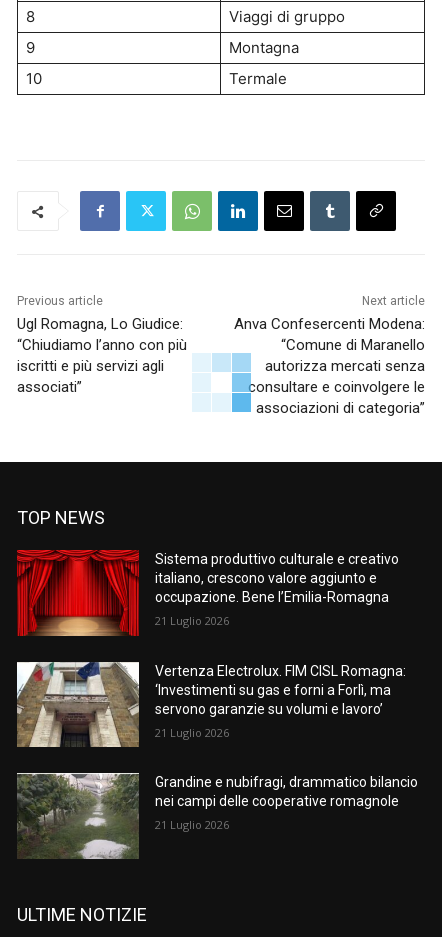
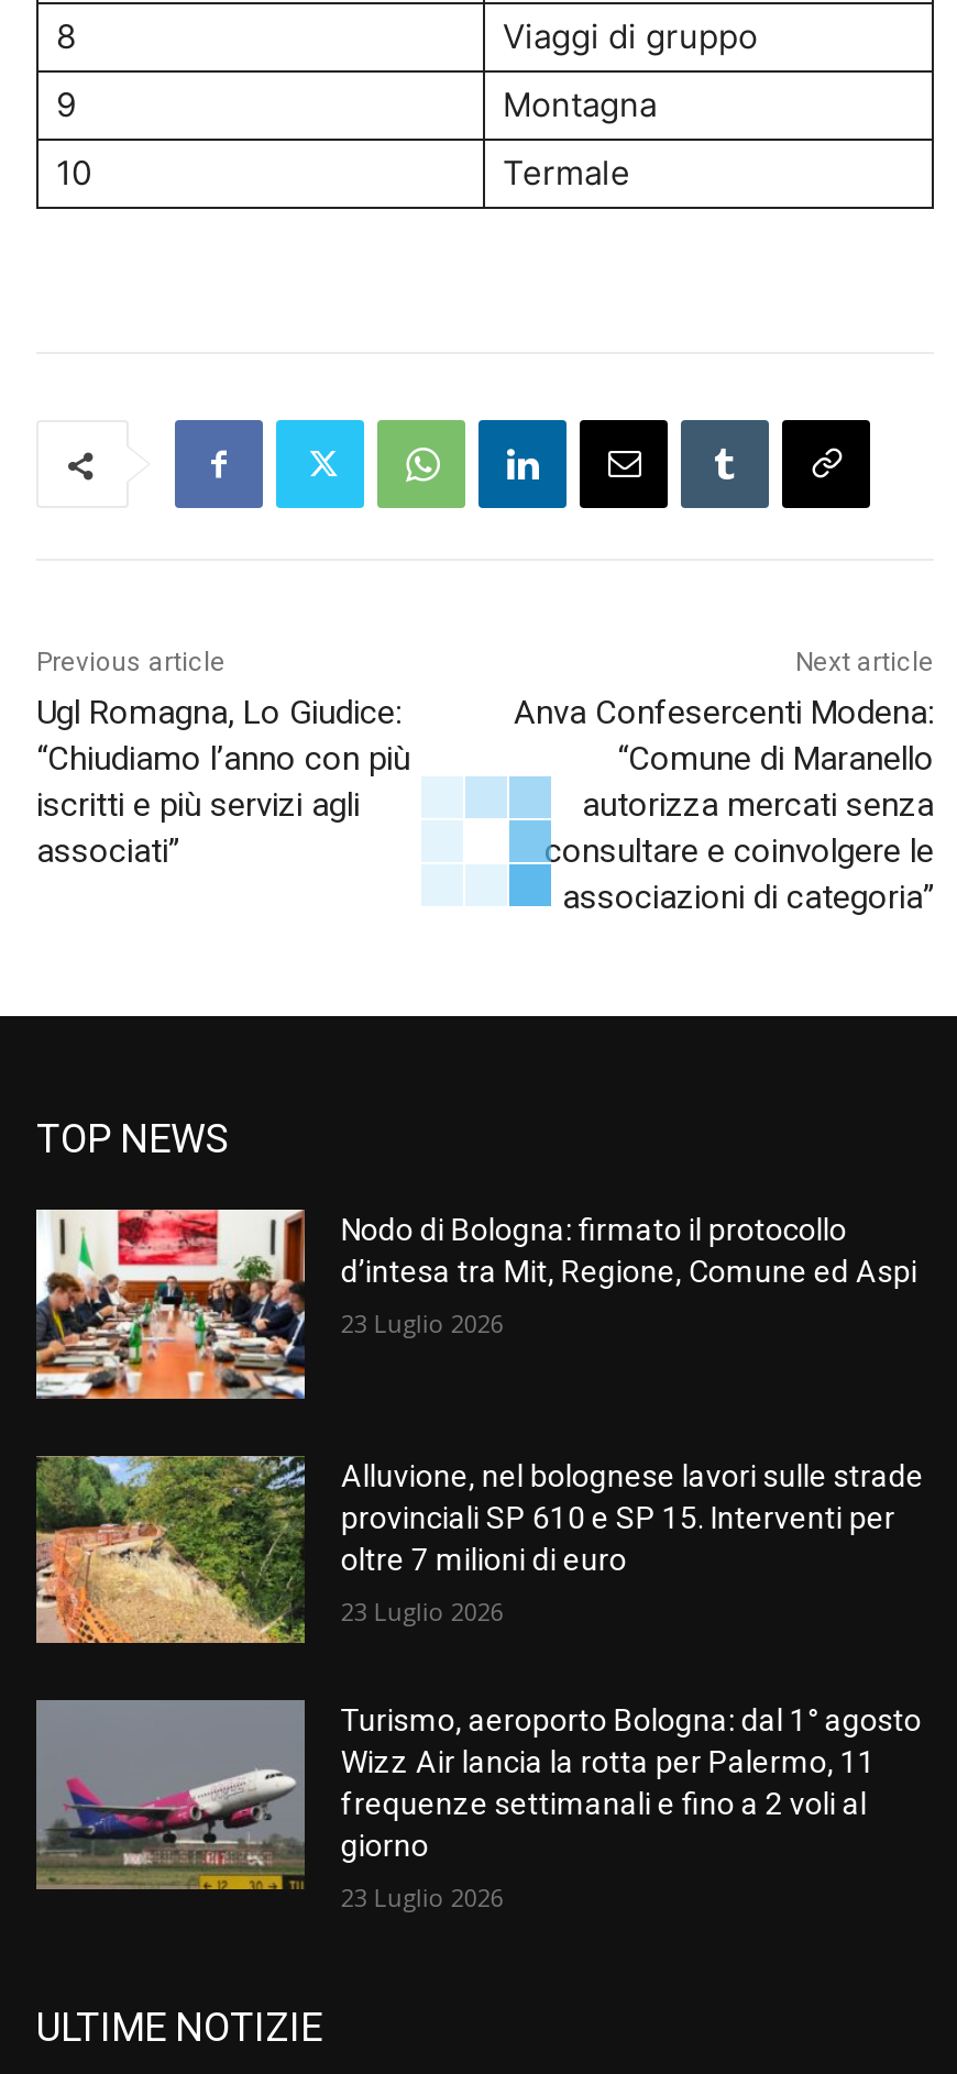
- [image]
- Sistema produttivo culturale e creativo
- italiano, crescono valore aggiunto e
- occupazione. Bene l’Emilia-Romagna
+ [image]
+ Nodo di Bologna: firmato il protocollo
+ d’intesa tra Mit, Regione, Comune ed Aspi

- 21 Luglio 2026
+ 23 Luglio 2026

- [image]
- Vertenza Electrolux. FIM CISL Romagna:
- ‘Investimenti su gas e forni a Forlì, ma
- servono garanzie su volumi e lavoro’
+ [image]
+ Alluvione, nel bolognese lavori sulle strade
+ provinciali SP 610 e SP 15. Interventi per
+ oltre 7 milioni di euro

- 21 Luglio 2026
+ 23 Luglio 2026

- [image]
- Grandine e nubifragi, drammatico bilancio
- nei campi delle cooperative romagnole
+ [image]
+ Turismo, aeroporto Bologna: dal 1° agosto
+ Wizz Air lancia la rotta per Palermo, 11
+ frequenze settimanali e fino a 2 voli al
+ giorno

- 21 Luglio 2026
+ 23 Luglio 2026
